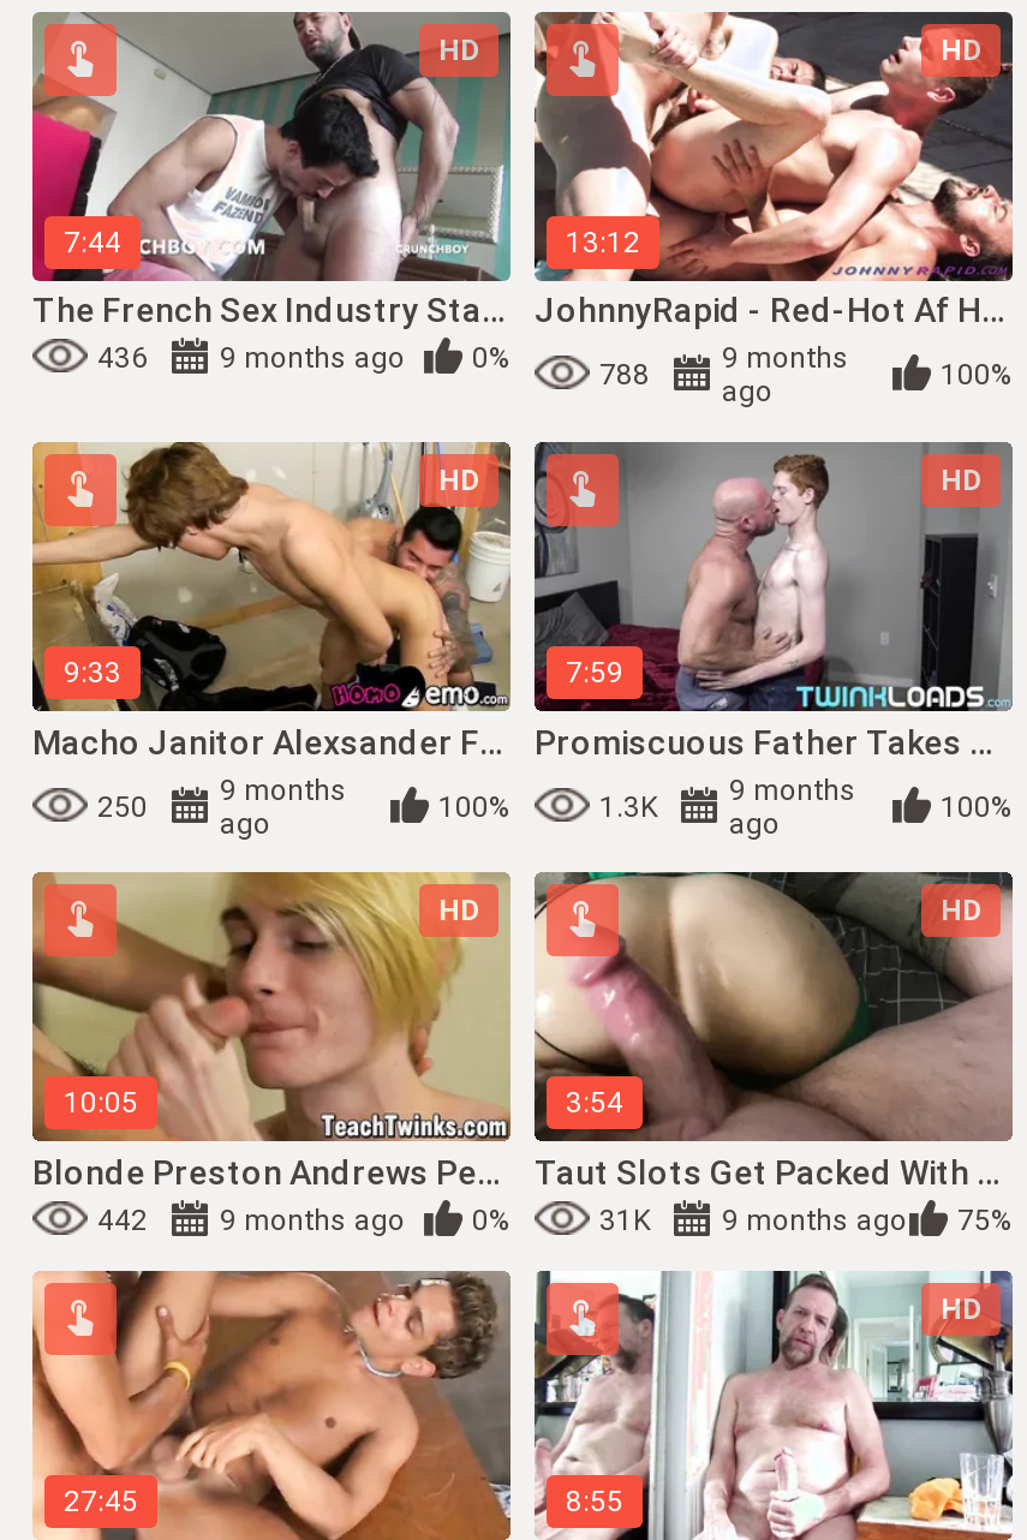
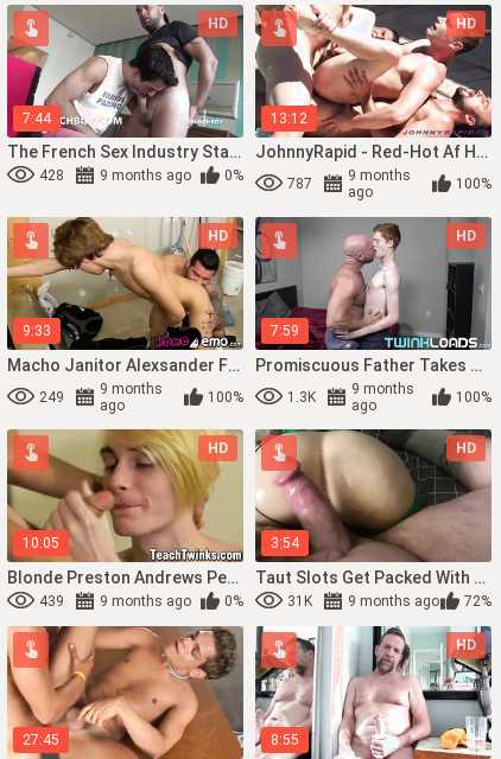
- 436
+ 428

- 788
+ 787

- 250
+ 249

- 442
+ 439

- 9 months ago 75%
+ 9 months ago 72%
